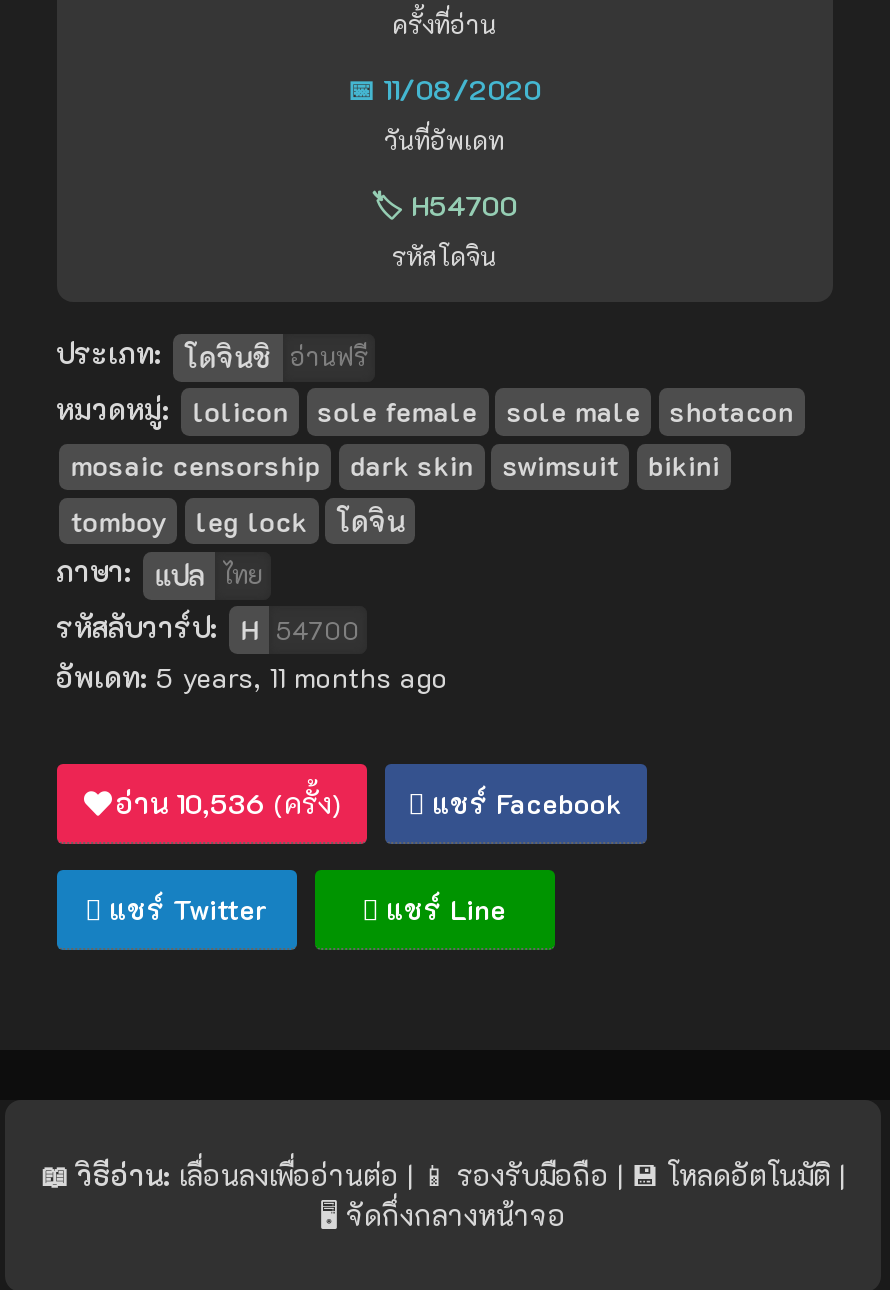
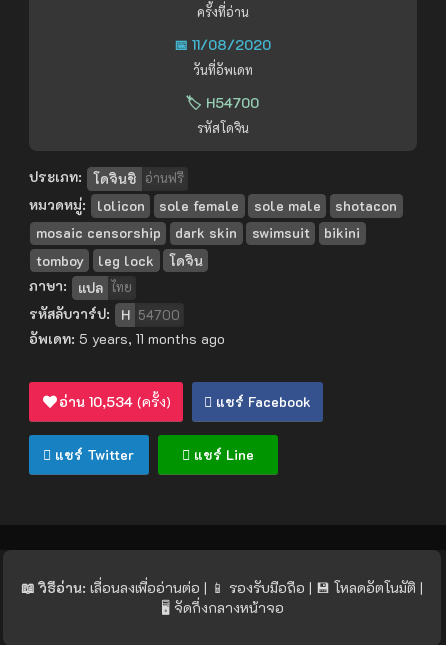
- อ่าน10,536 (ครั้ง)
+ อ่าน10,534 (ครั้ง)
